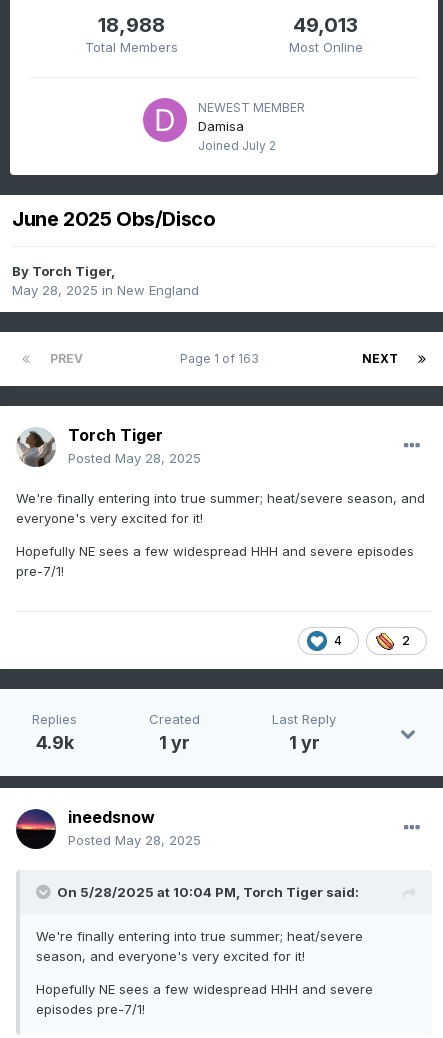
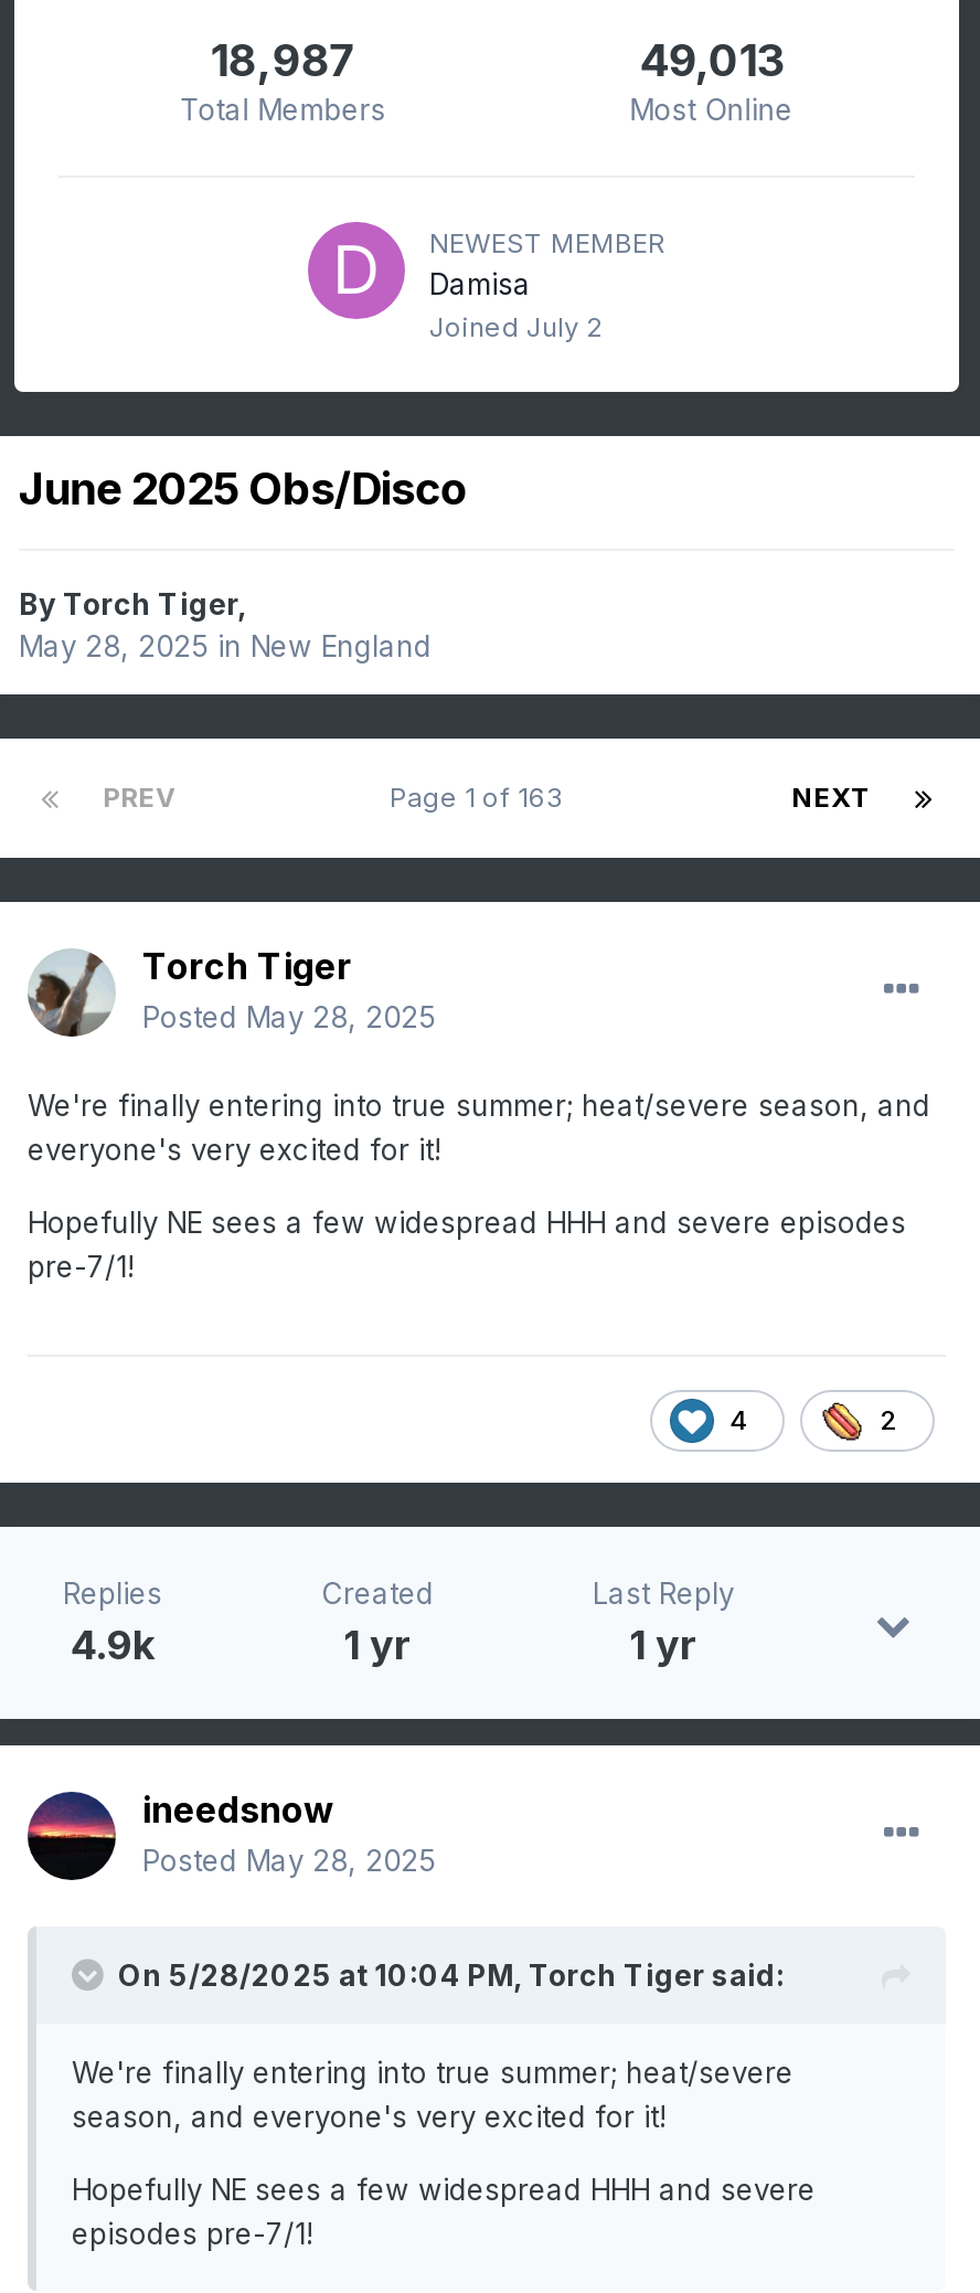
- 18,988
+ 18,987

- [image]
+ [image]
